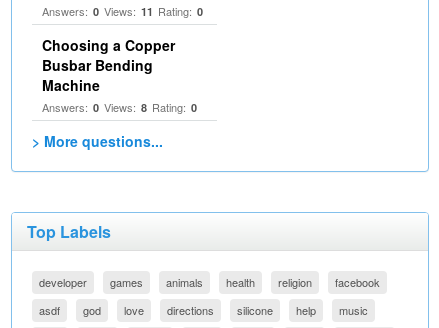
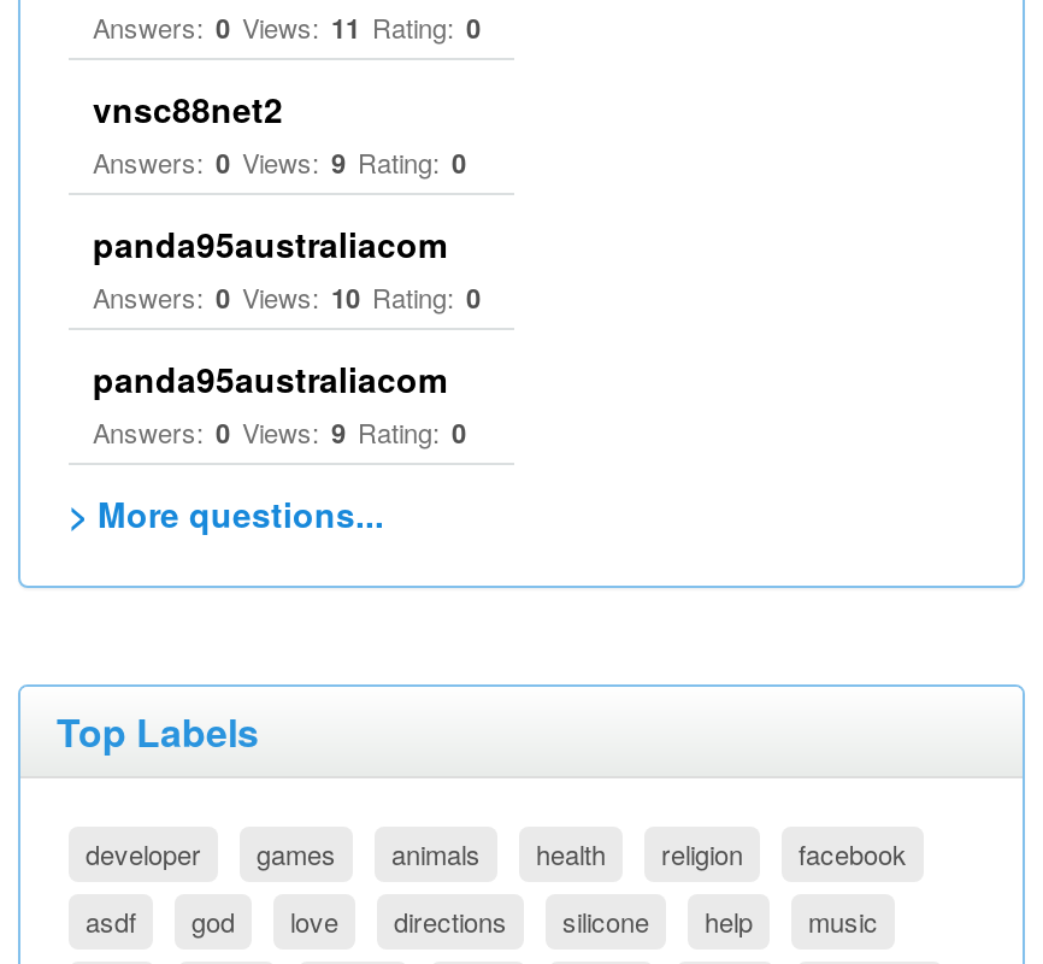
- Choosing a Copper
- Busbar Bending
- Machine
- Answers: 0 Views: 8 Rating: 0
+ vnsc88net2
+ Answers: 0 Views: 9 Rating: 0
+ panda95australiacom
+ Answers: 0 Views: 10 Rating: 0
+ panda95australiacom
+ Answers: 0 Views: 9 Rating: 0
